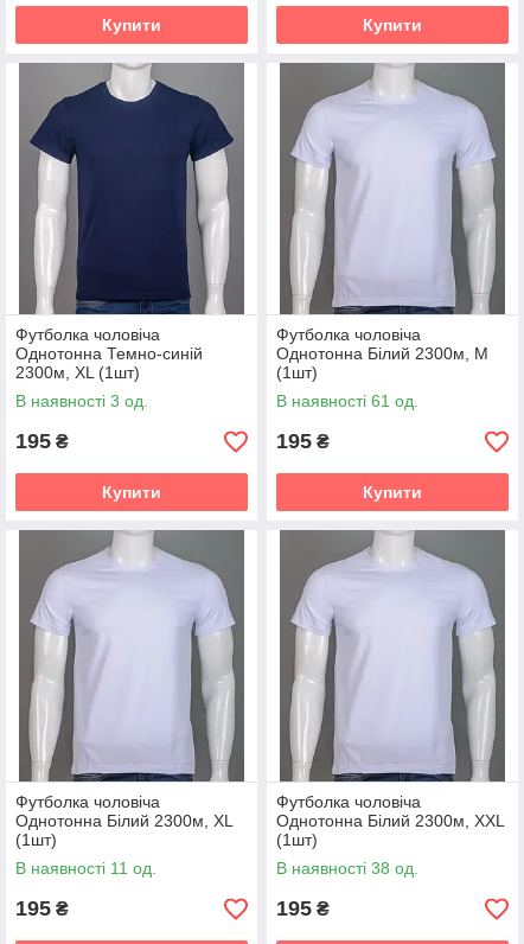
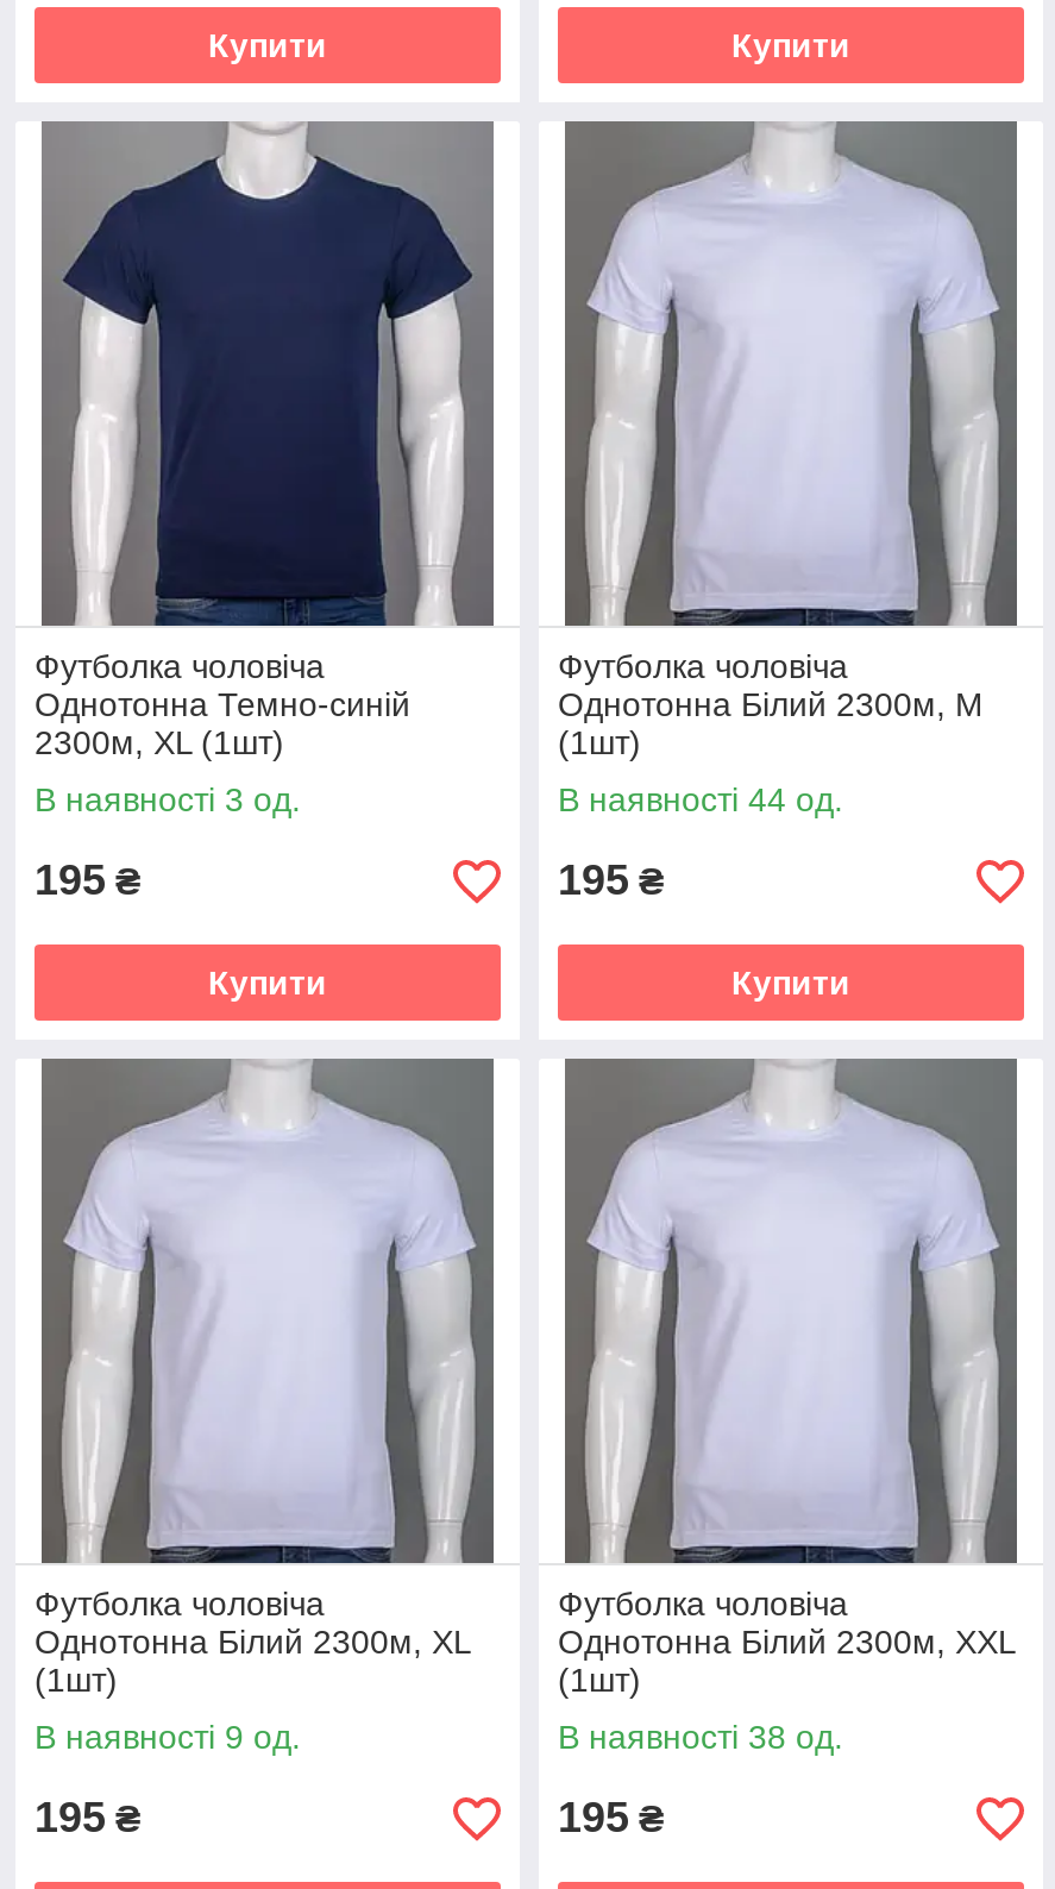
- В наявності 61 од.
+ В наявності 44 од.

- В наявності 11 од.
+ В наявності 9 од.
